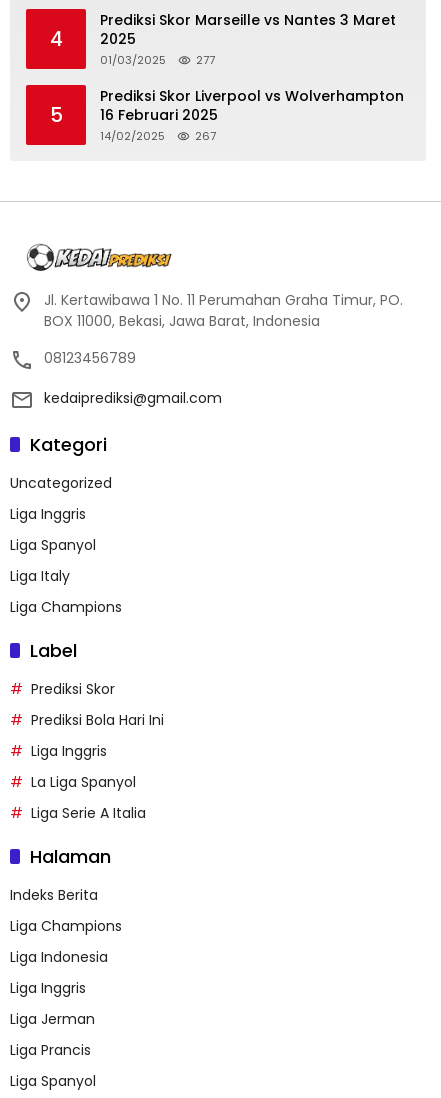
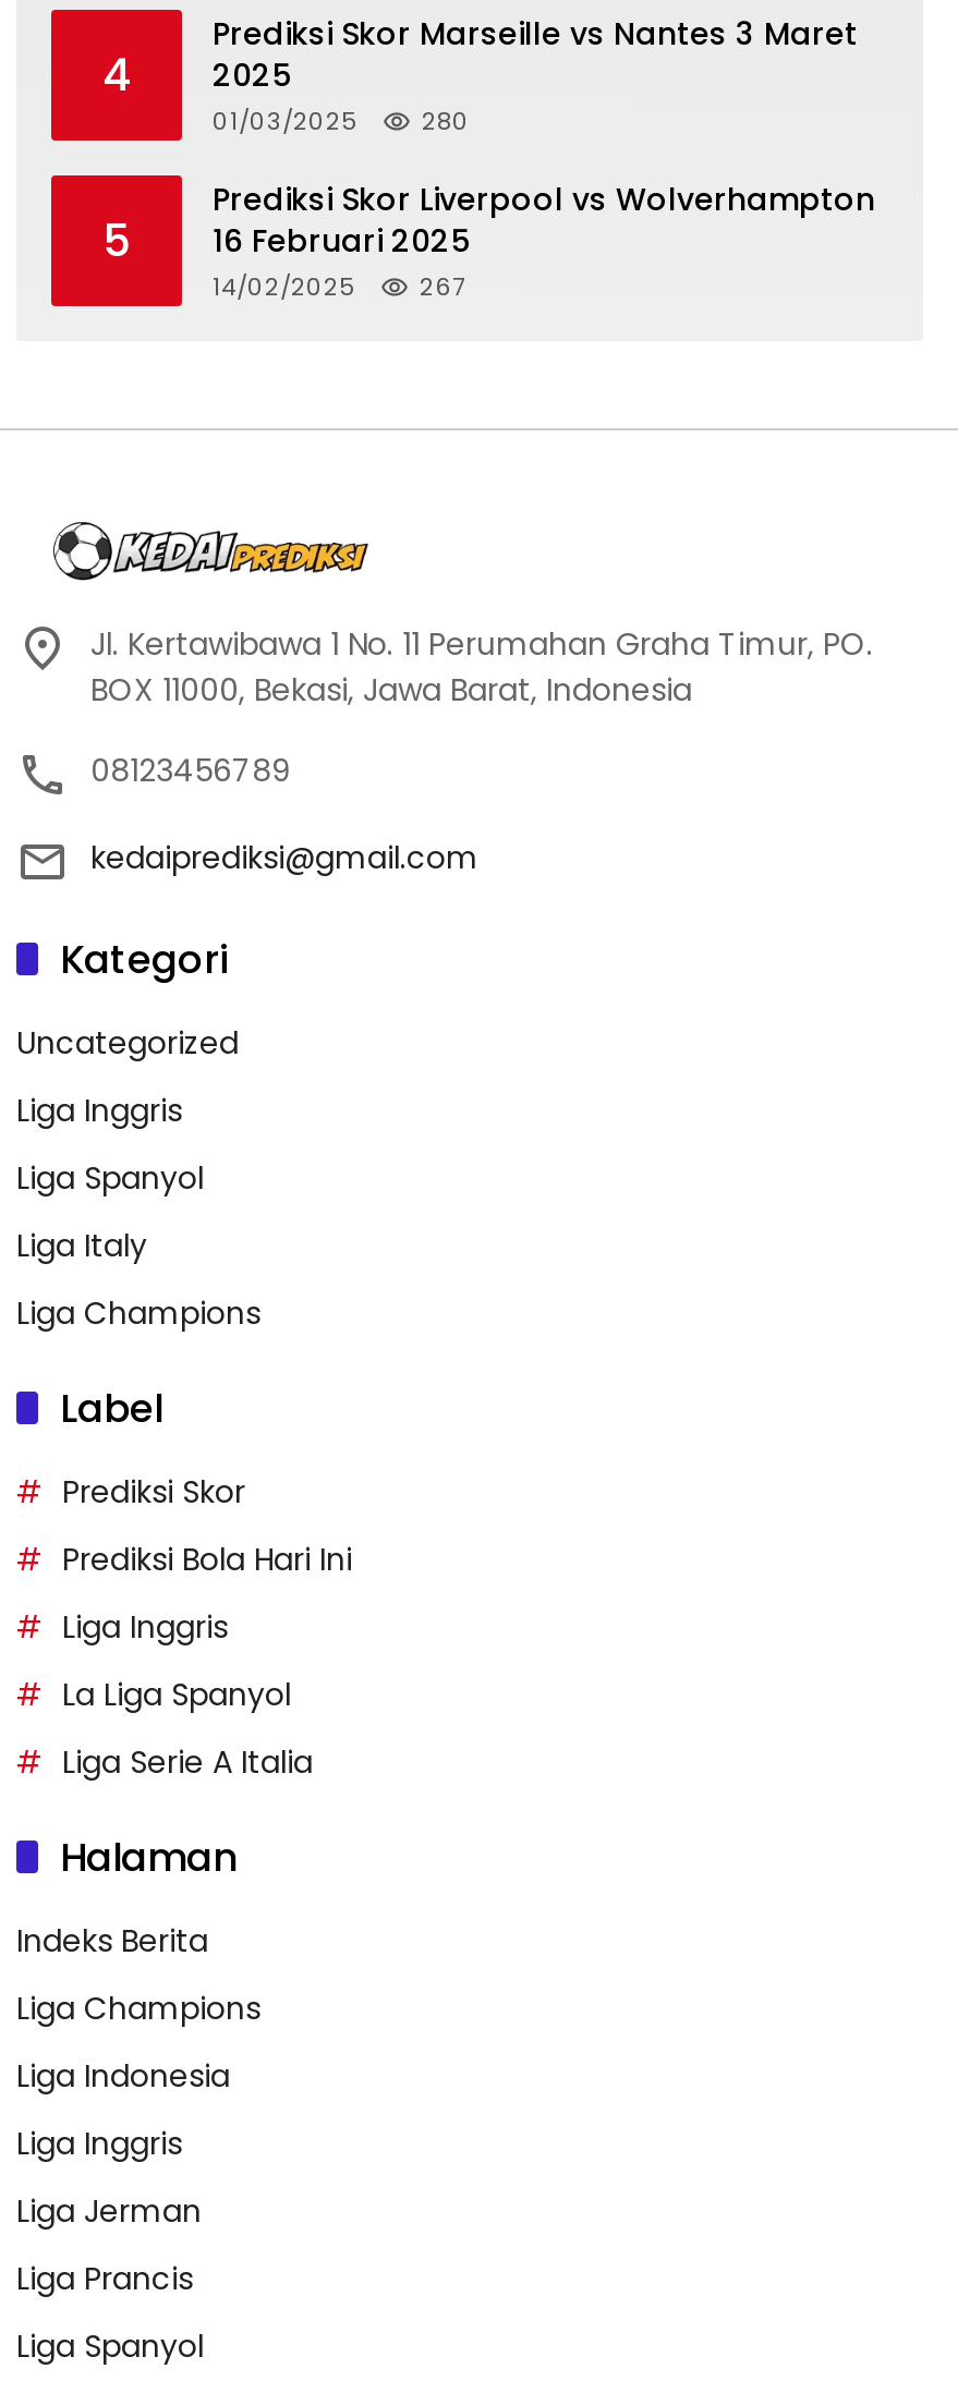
- 01/03/2025 277
+ 01/03/2025 280
